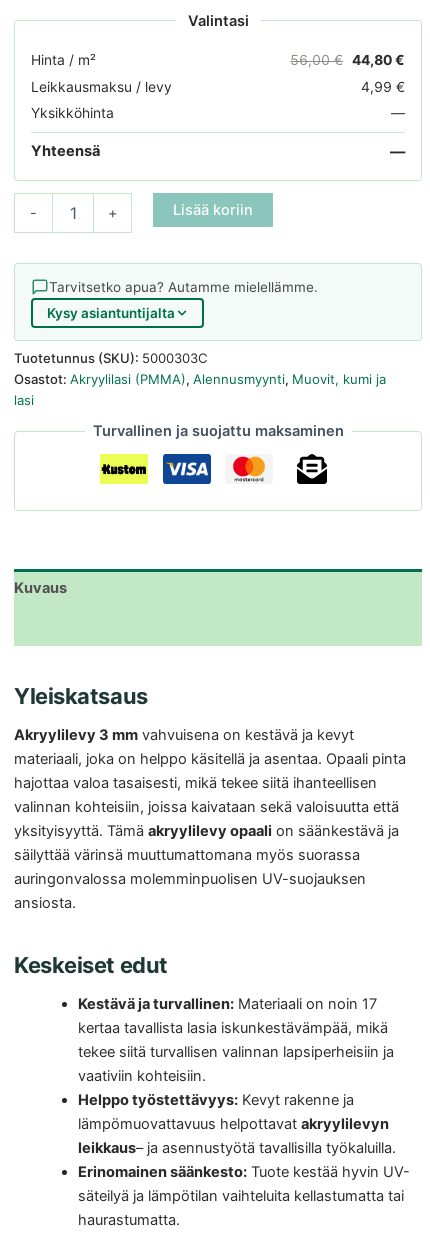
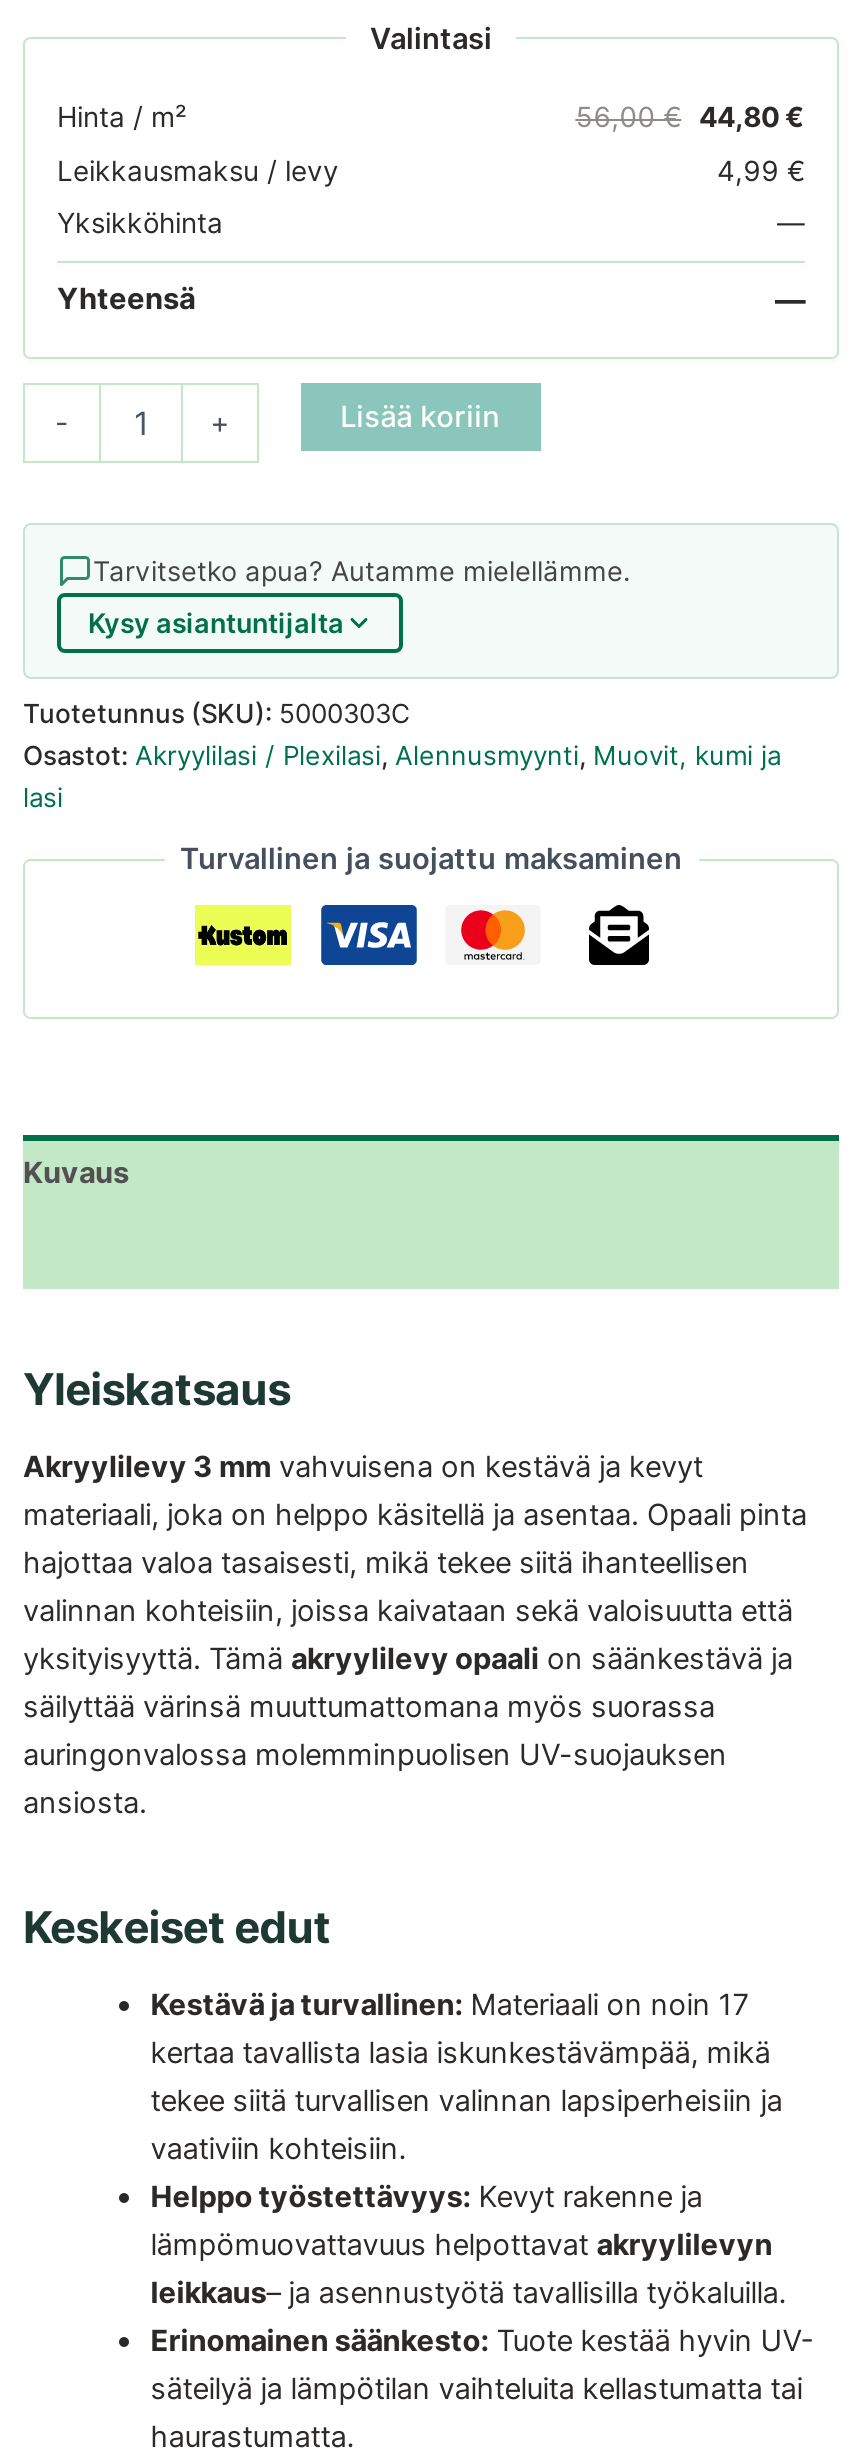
- Osastot: Akryylilasi (PMMA), Alennusmyynti, Muovit, kumi ja
+ Osastot: Akryylilasi / Plexilasi, Alennusmyynti, Muovit, kumi ja
